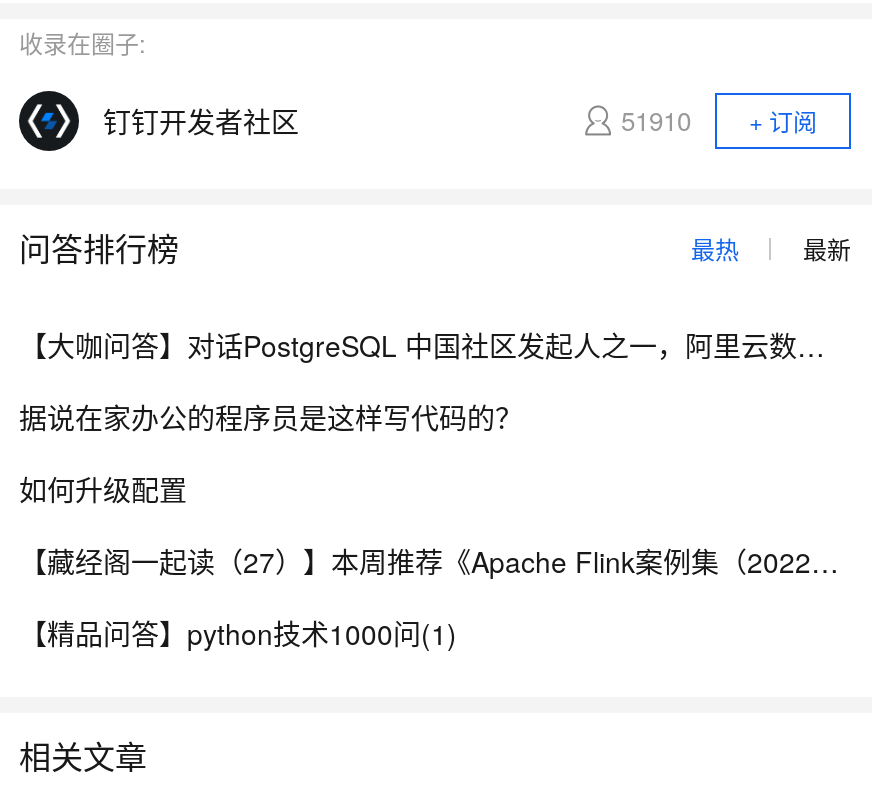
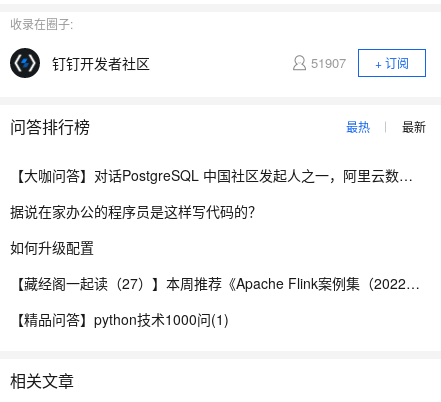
- 51910 + 订阅
+ 51907 + 订阅
